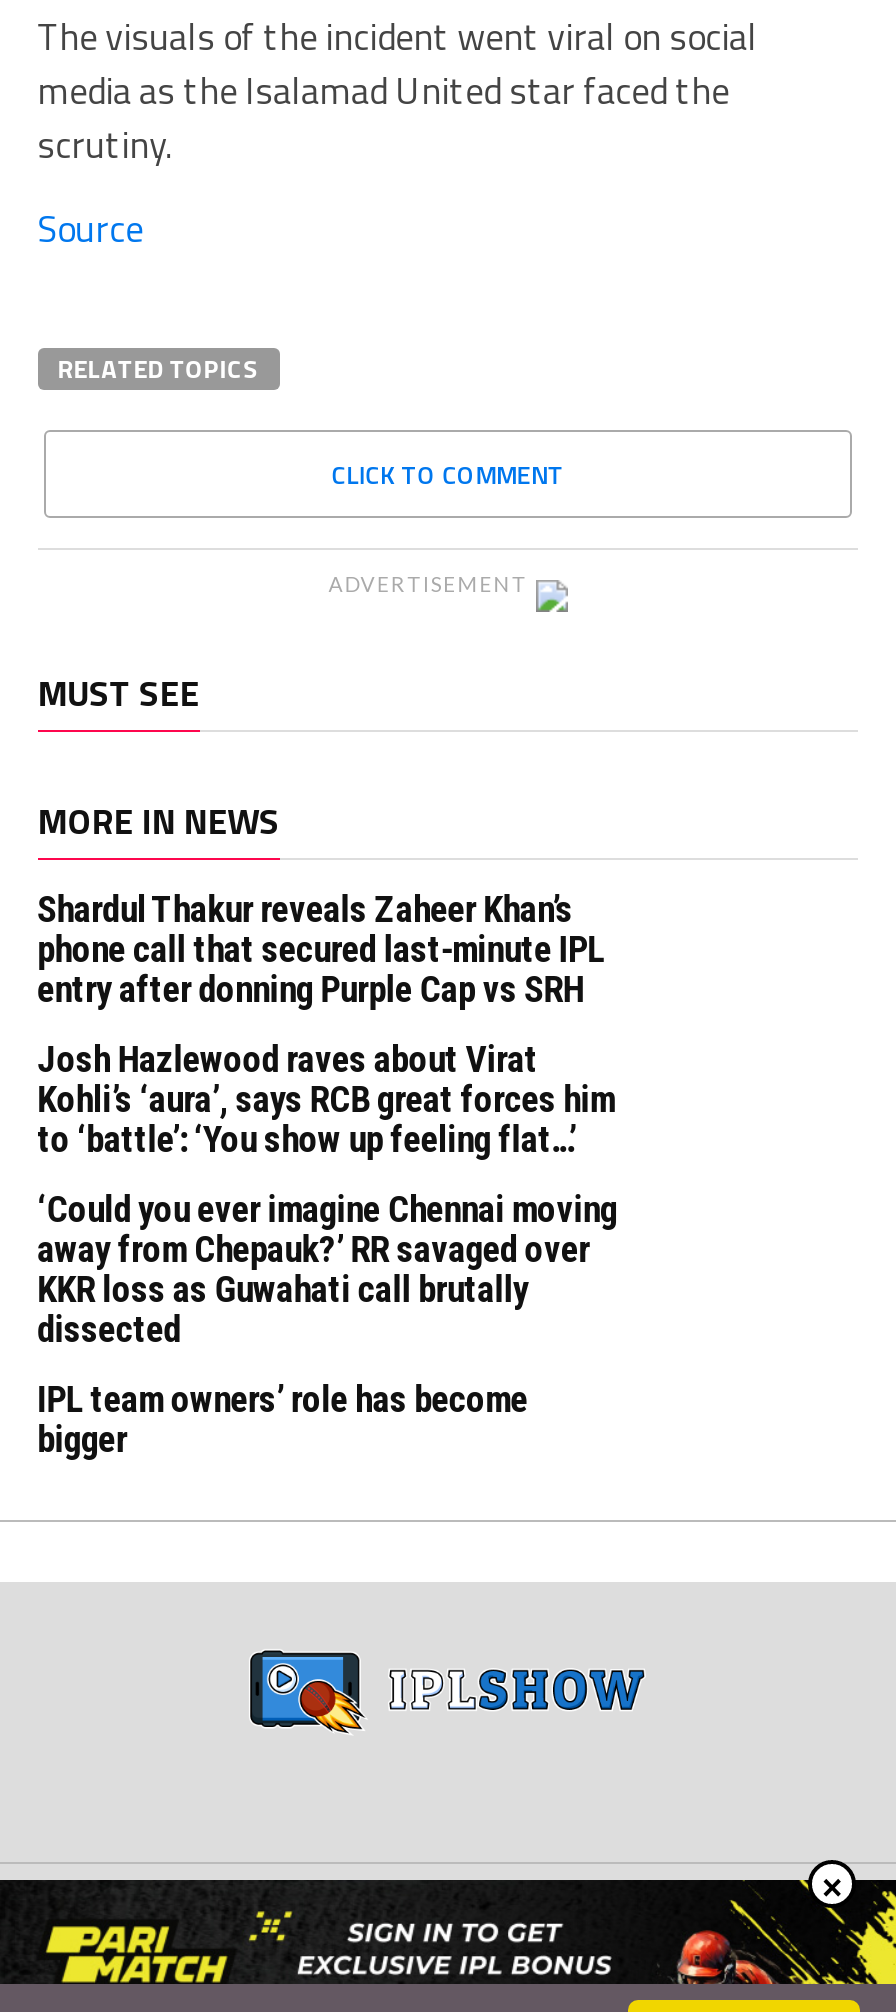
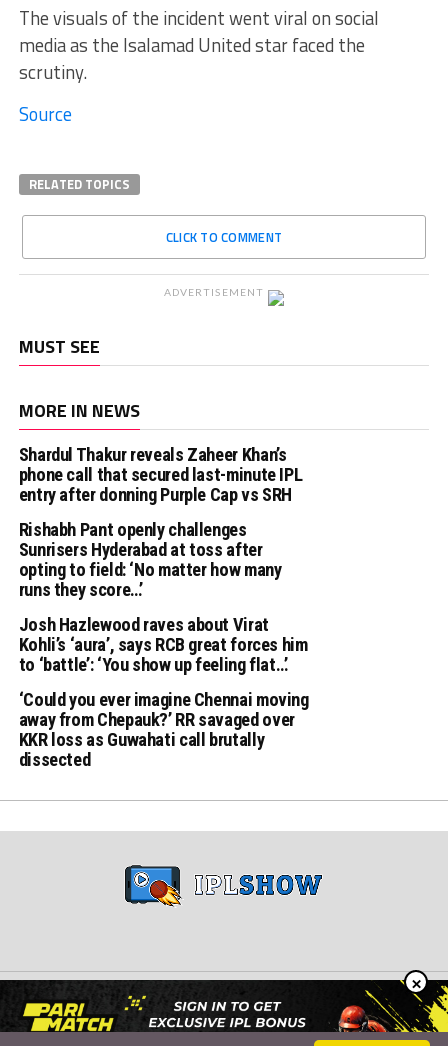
+ Rishabh Pant openly challenges
+ Sunrisers Hyderabad at toss after
+ opting to field: ‘No matter how many
+ runs they score…’

moved down: Josh Hazlewood raves about Virat | Kohli’s ‘aura’, says RCB great forces him | to ‘battle’: ‘You show up feeling flat…’ | ‘Could you ever imagine Chennai moving | away from Chepauk?’ RR savaged over | KKR loss as Guwahati call brutally | dissected

- IPL team owners’ role has become
- bigger
